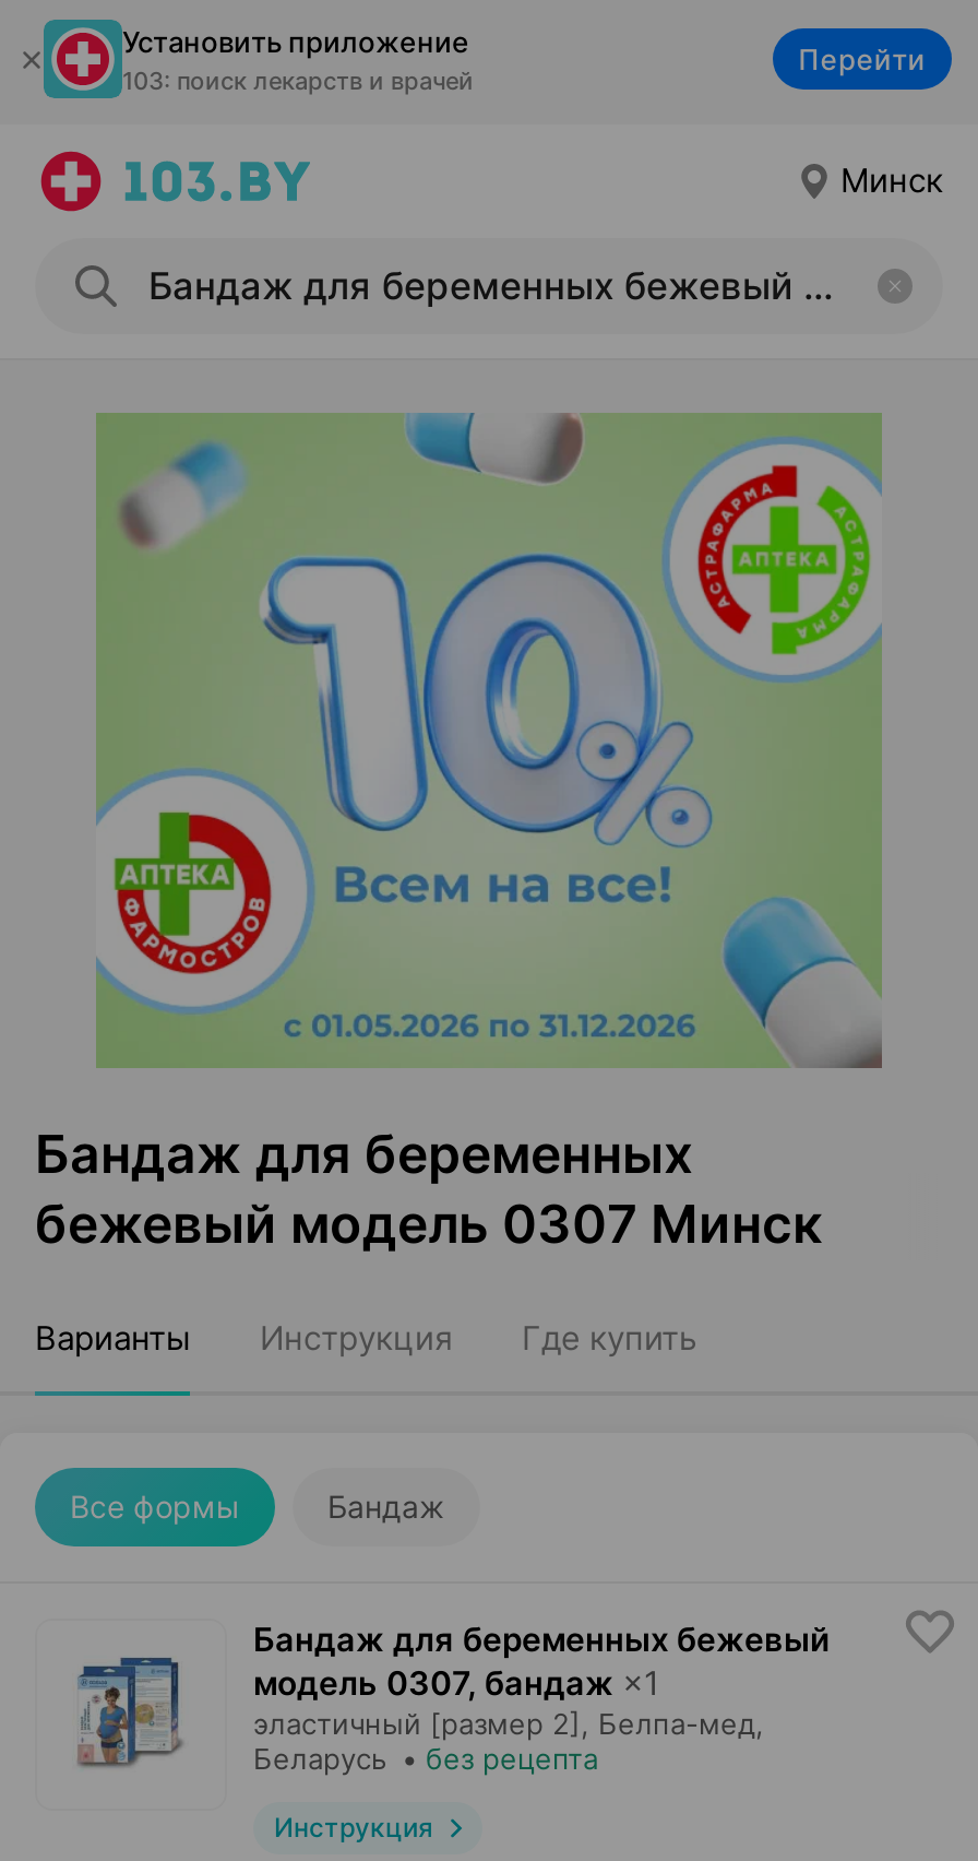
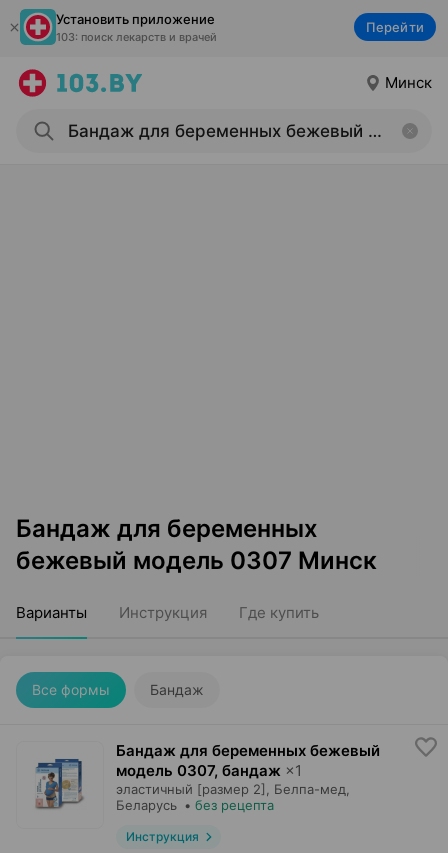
- [image]
